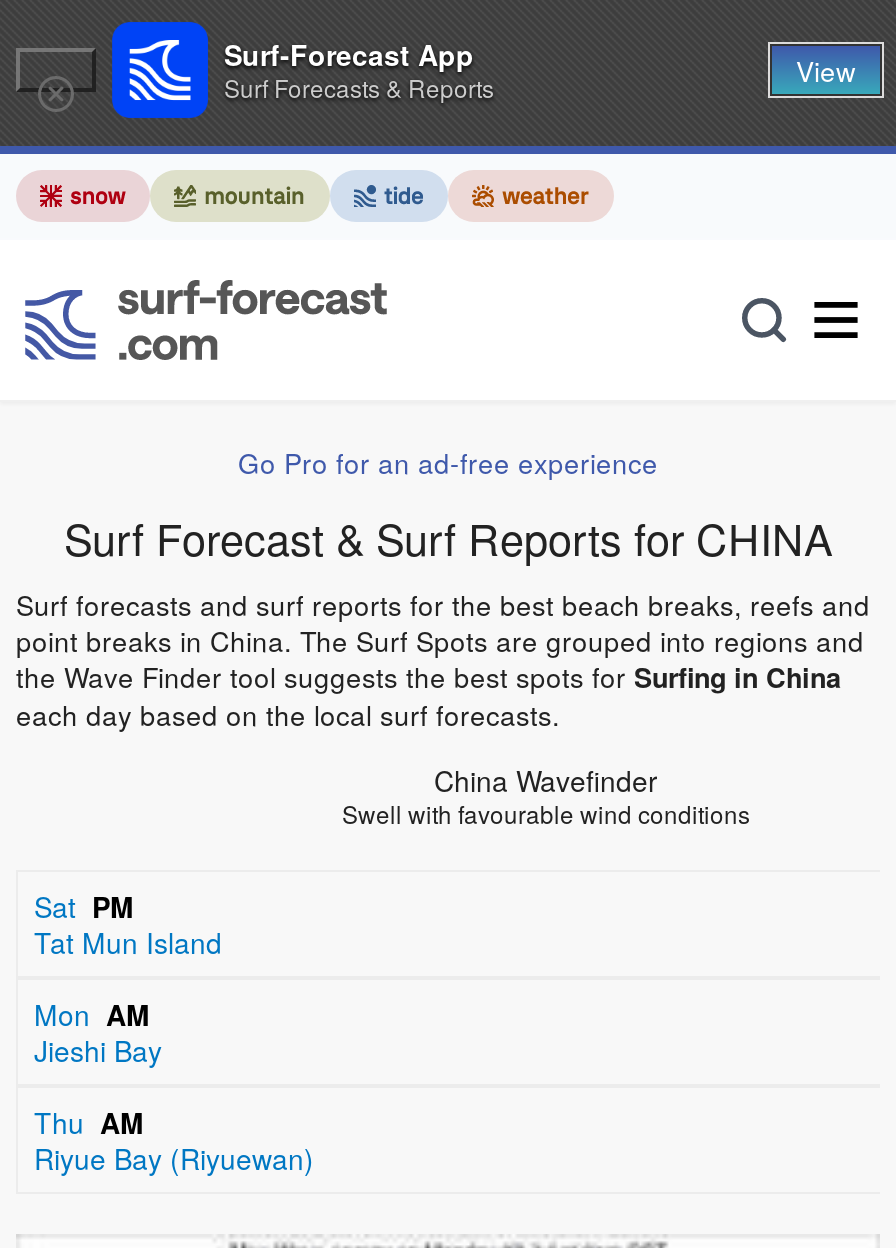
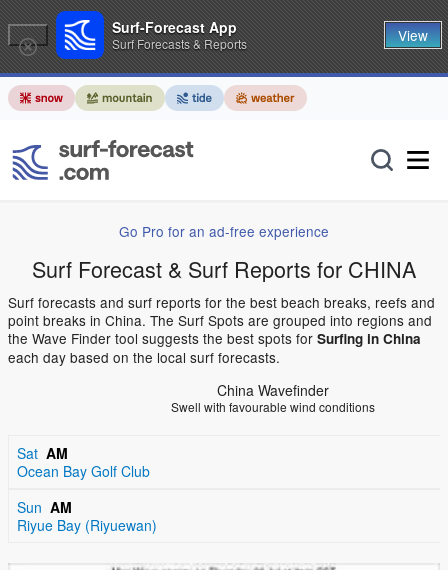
- Sat PM
- Tat Mun Island
- Mon AM
- Jieshi Bay
- Thu AM
+ Sat AM
+ Ocean Bay Golf Club
+ Sun AM
